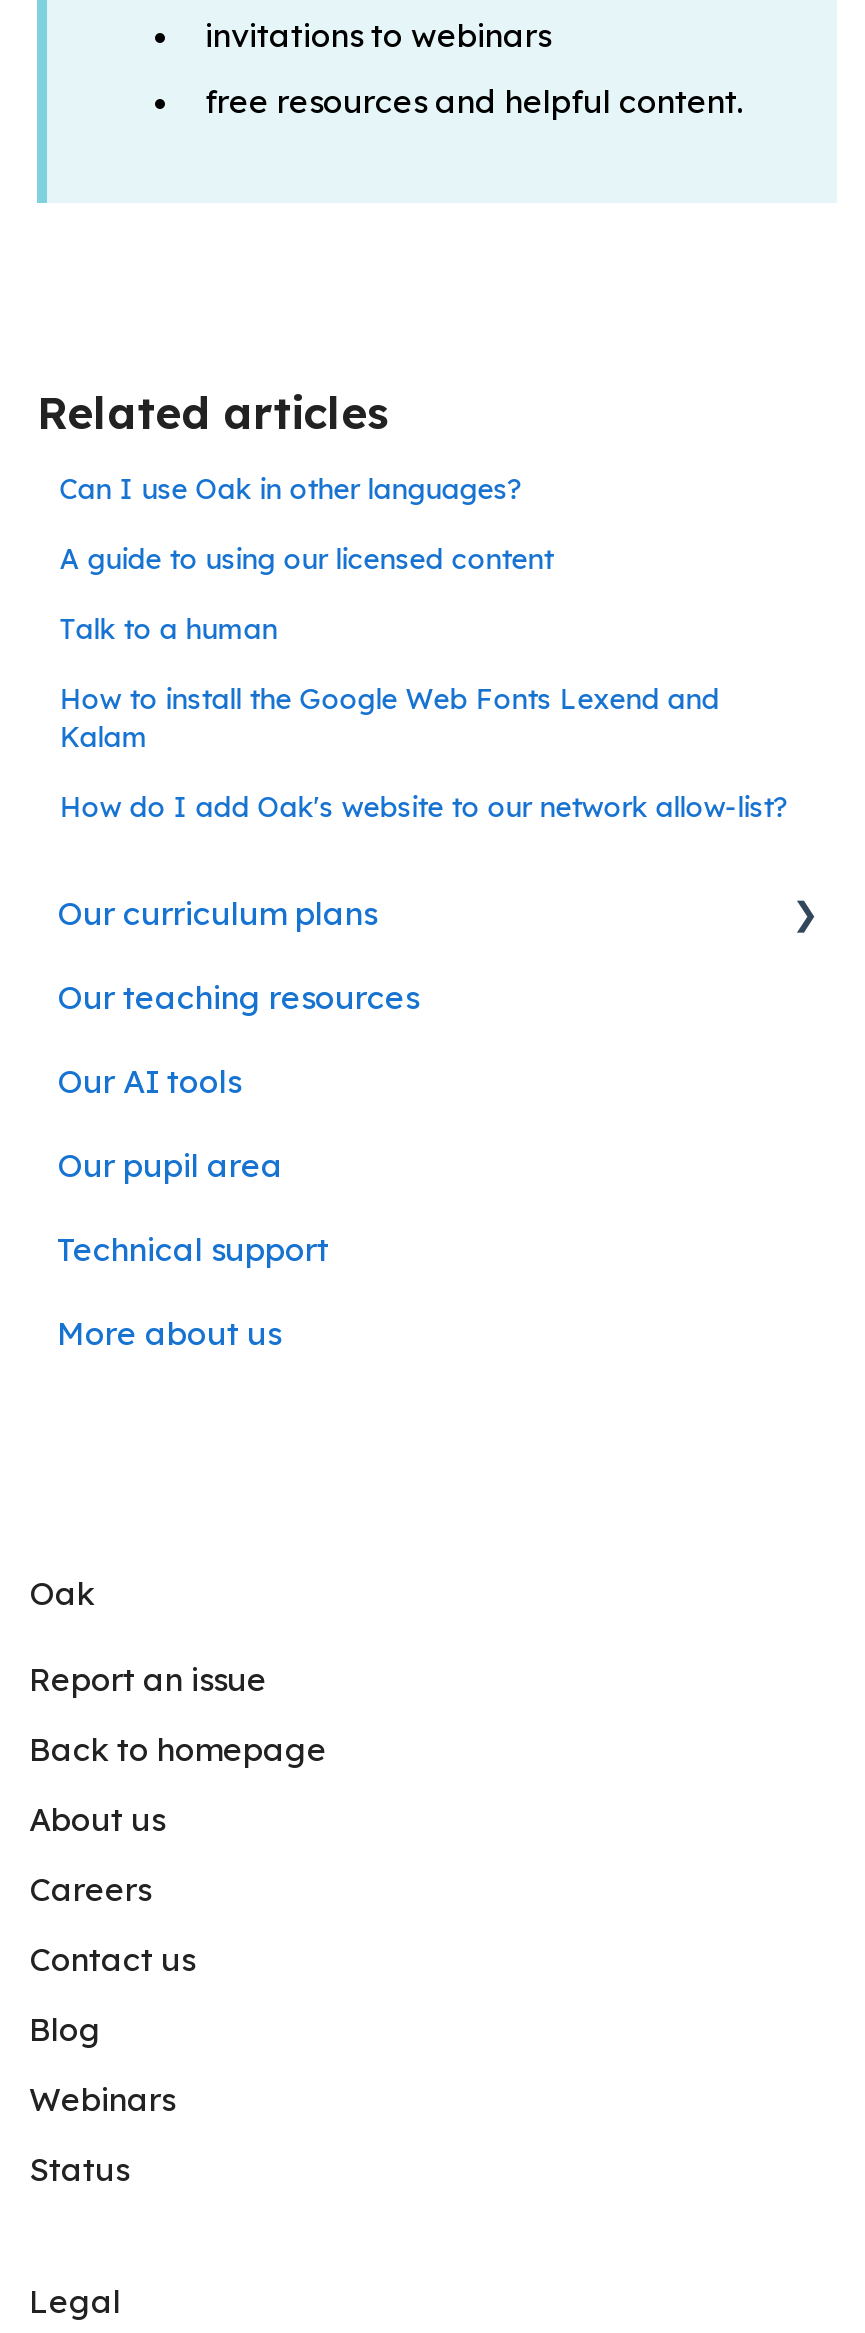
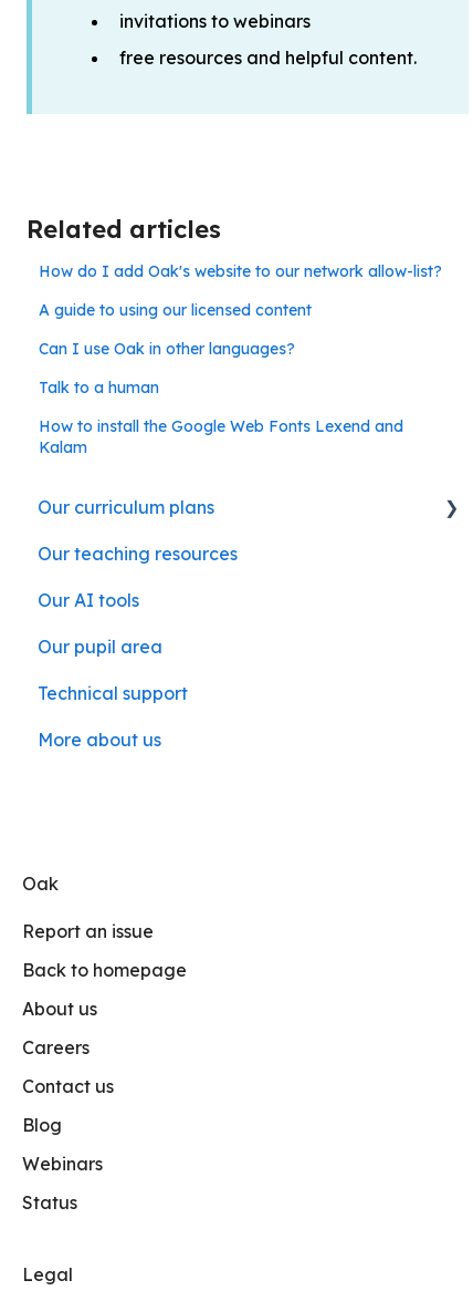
moved down: Can I use Oak in other languages?

moved down: Talk to a human | How to install the Google Web Fonts Lexend and | Kalam

moved up: How do I add Oak's website to our network allow-list?
